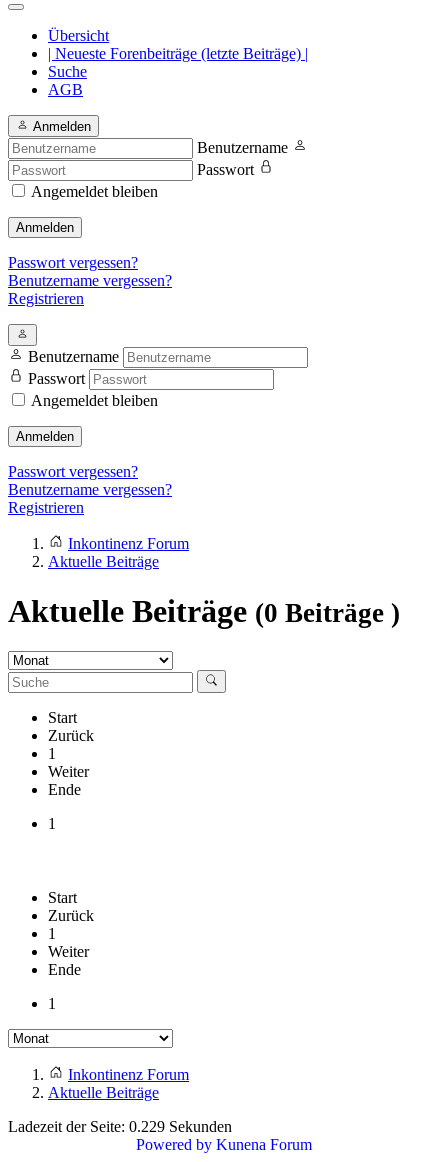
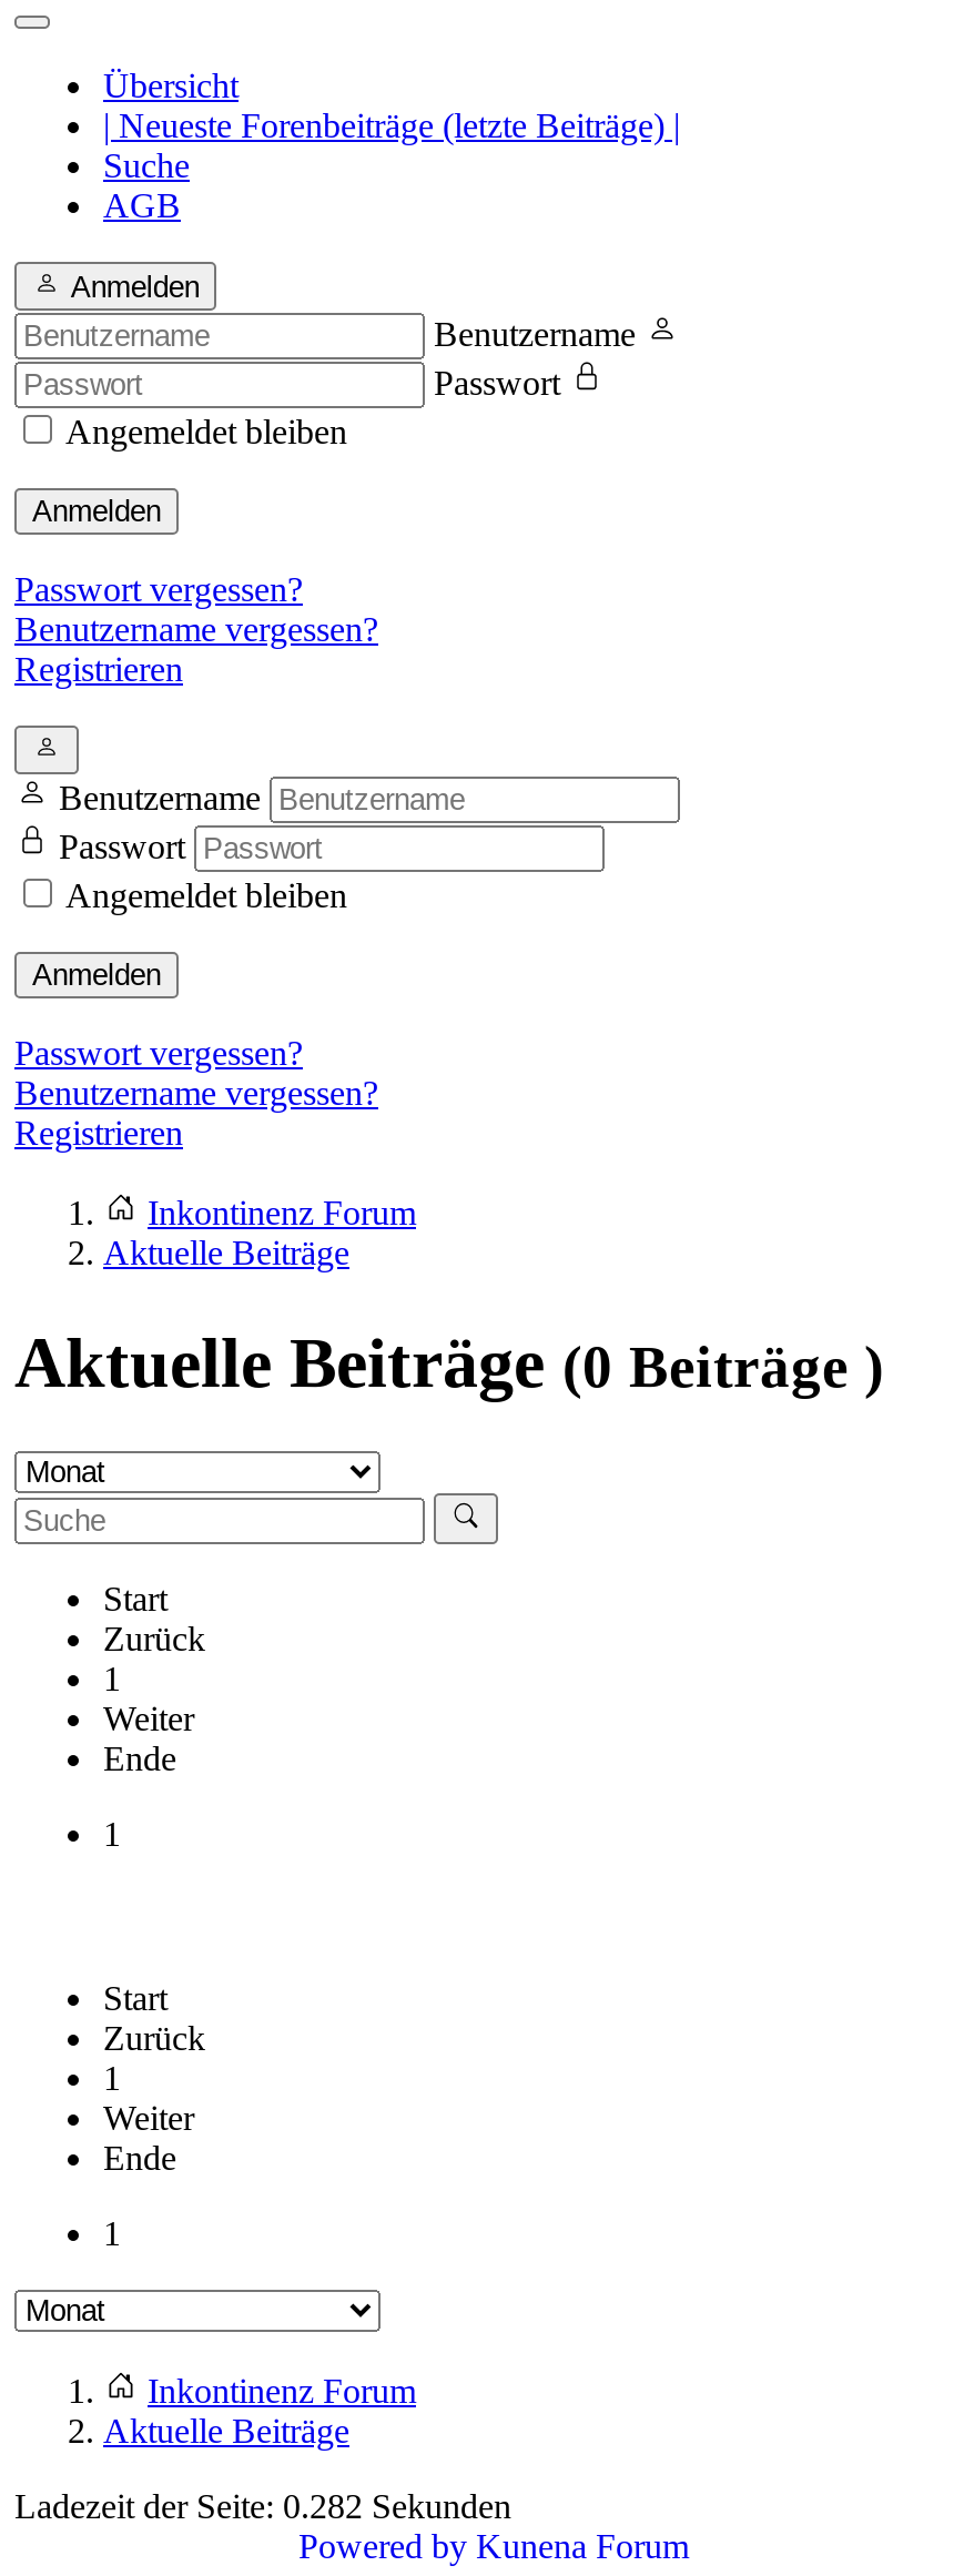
- Ladezeit der Seite: 0.229 Sekunden
+ Ladezeit der Seite: 0.282 Sekunden
